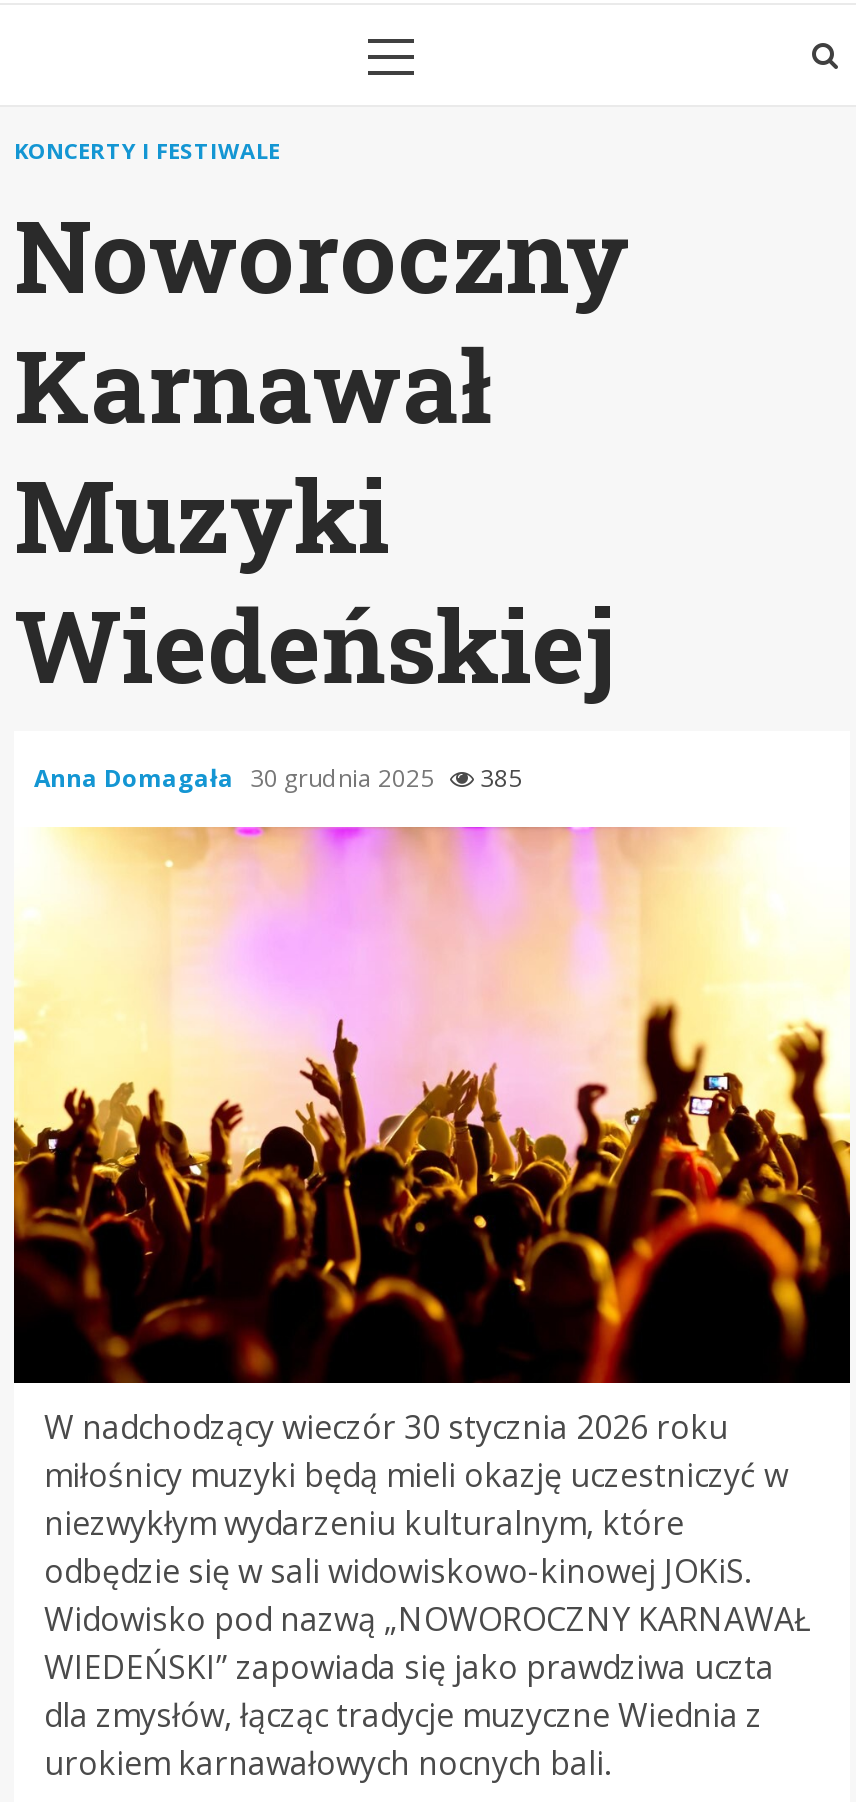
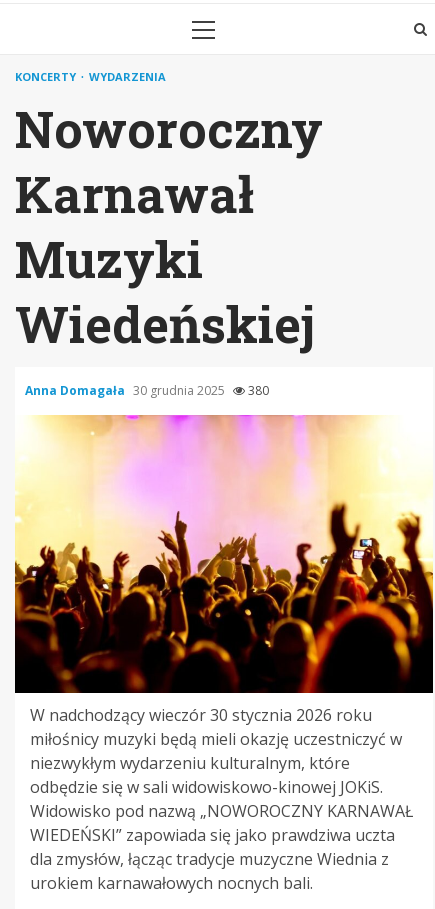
- KONCERTY I FESTIWALE
+ KONCERTY
+ WYDARZENIA

- Anna Domagała 30 grudnia 2025 385
+ Anna Domagała 30 grudnia 2025 380
